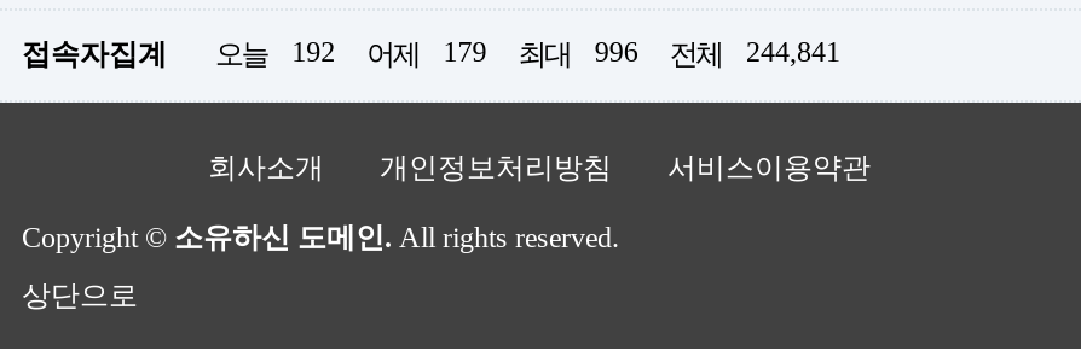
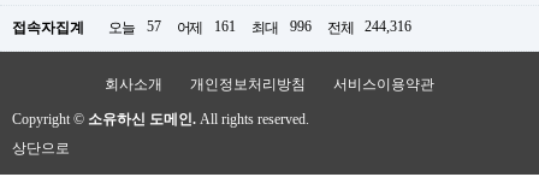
- 192
+ 57

- 179
+ 161

- 244,841
+ 244,316
